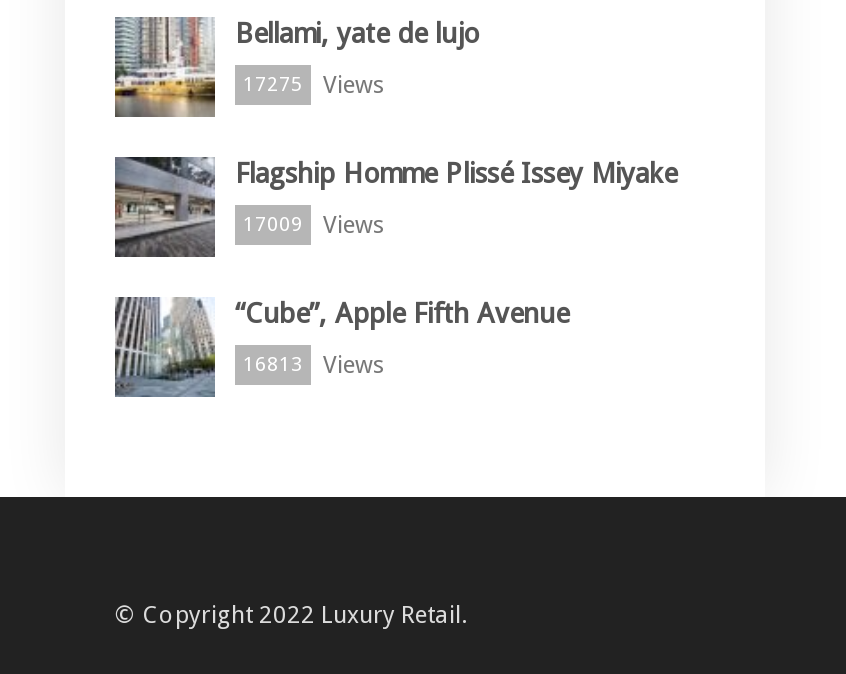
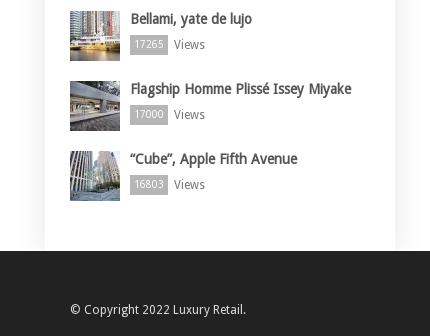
- 17275 Views
+ 17265 Views

- 17009 Views
+ 17000 Views

- 16813 Views
+ 16803 Views
